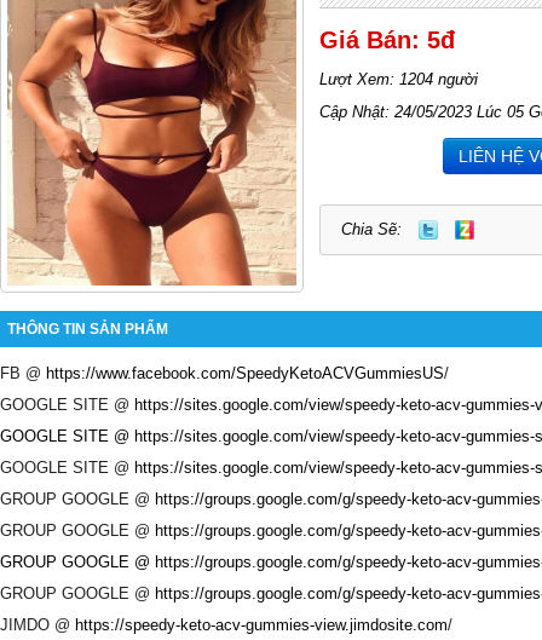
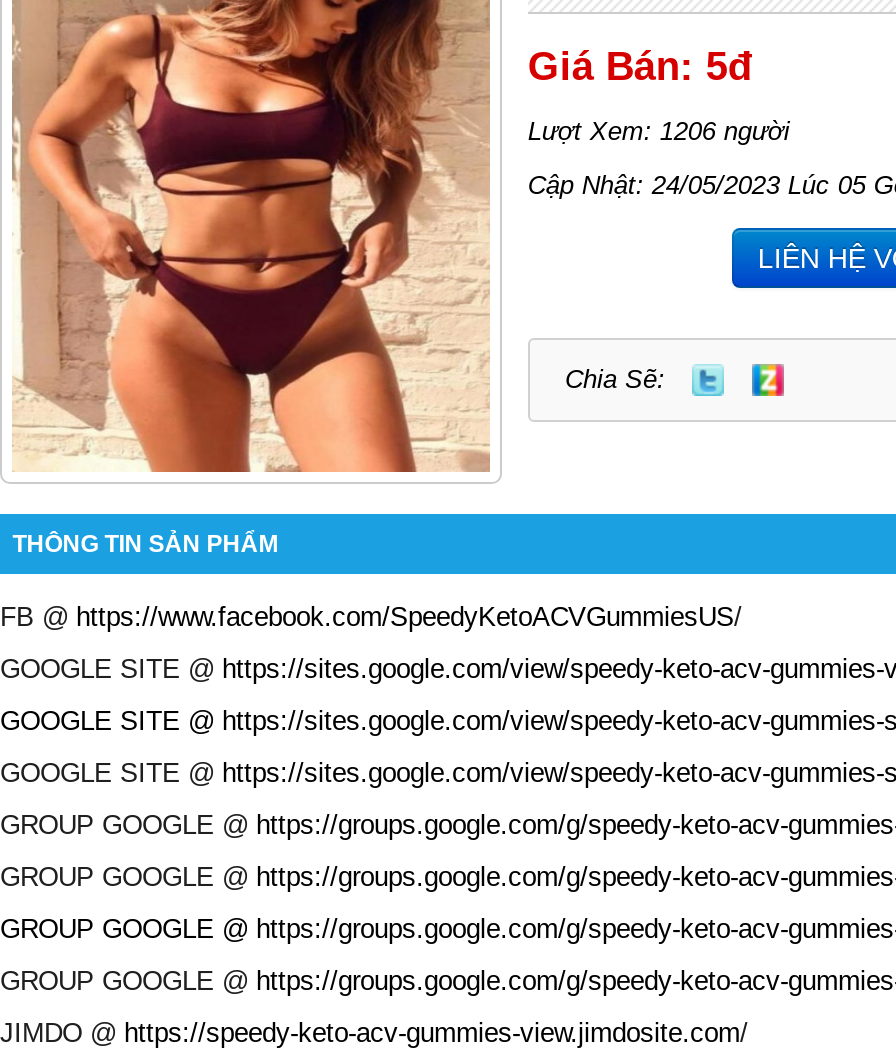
- Lượt Xem: 1204 người
+ Lượt Xem: 1206 người
